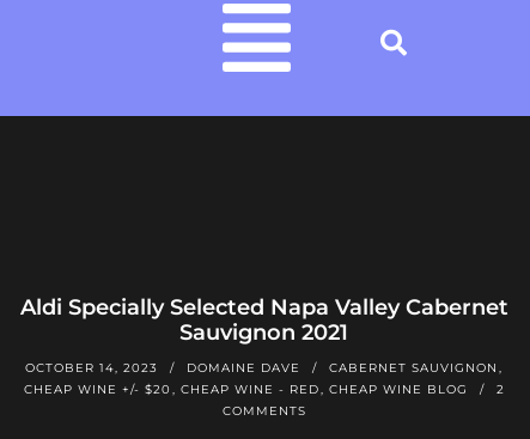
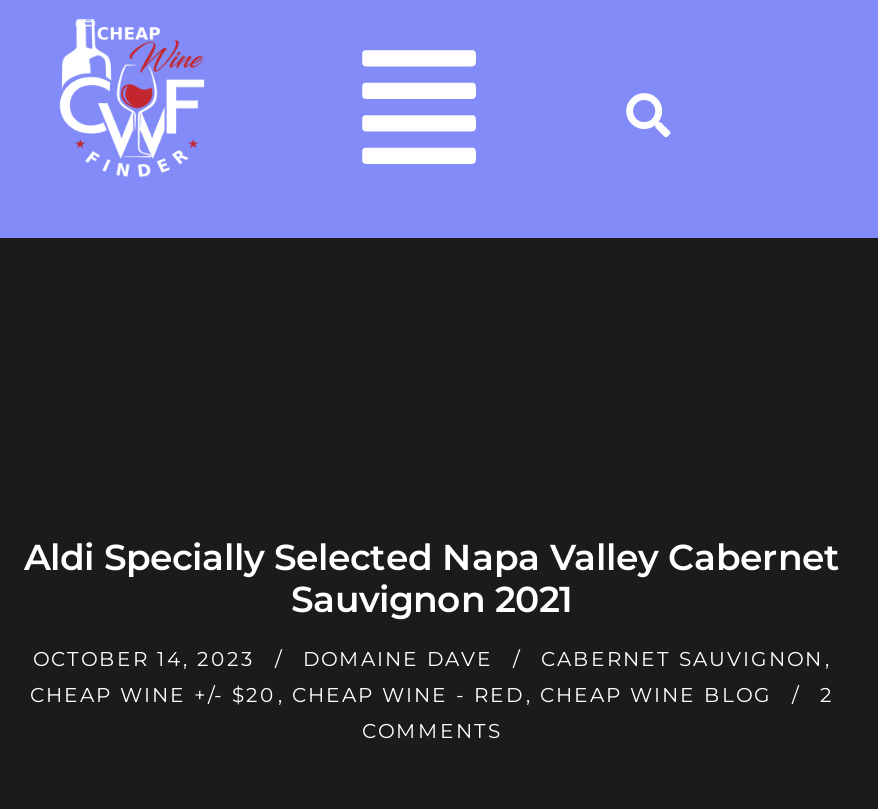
+ [image]
